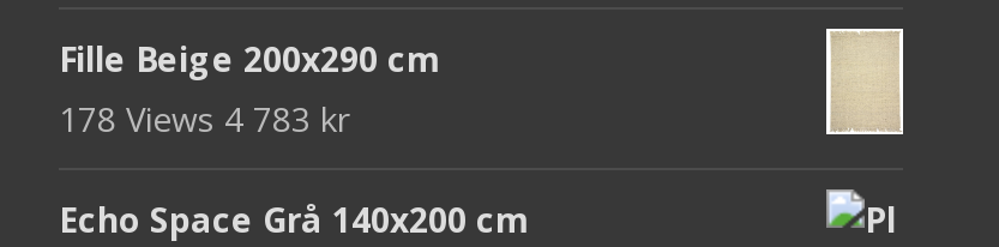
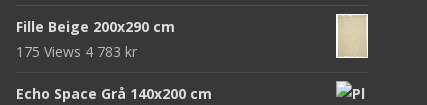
- 178 Views 4 783 kr
+ 175 Views 4 783 kr
